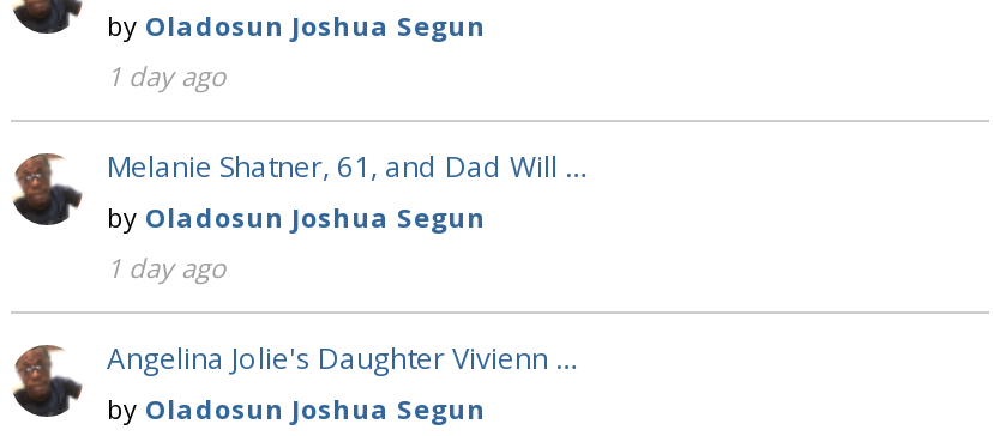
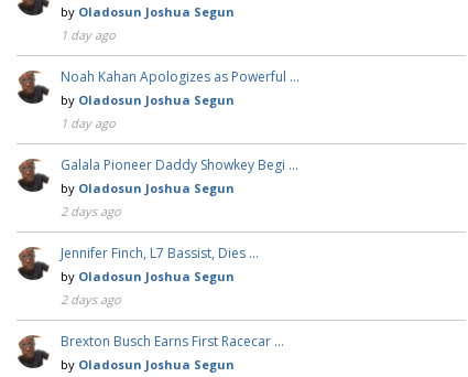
- Melanie Shatner, 61, and Dad Will …
+ Noah Kahan Apologizes as Powerful …

- Angelina Jolie's Daughter Vivienn …
+ Galala Pioneer Daddy Showkey Begi …
+ by Oladosun Joshua Segun
+ 2 days ago
+ Jennifer Finch, L7 Bassist, Dies …
+ by Oladosun Joshua Segun
+ 2 days ago
+ Brexton Busch Earns First Racecar …
